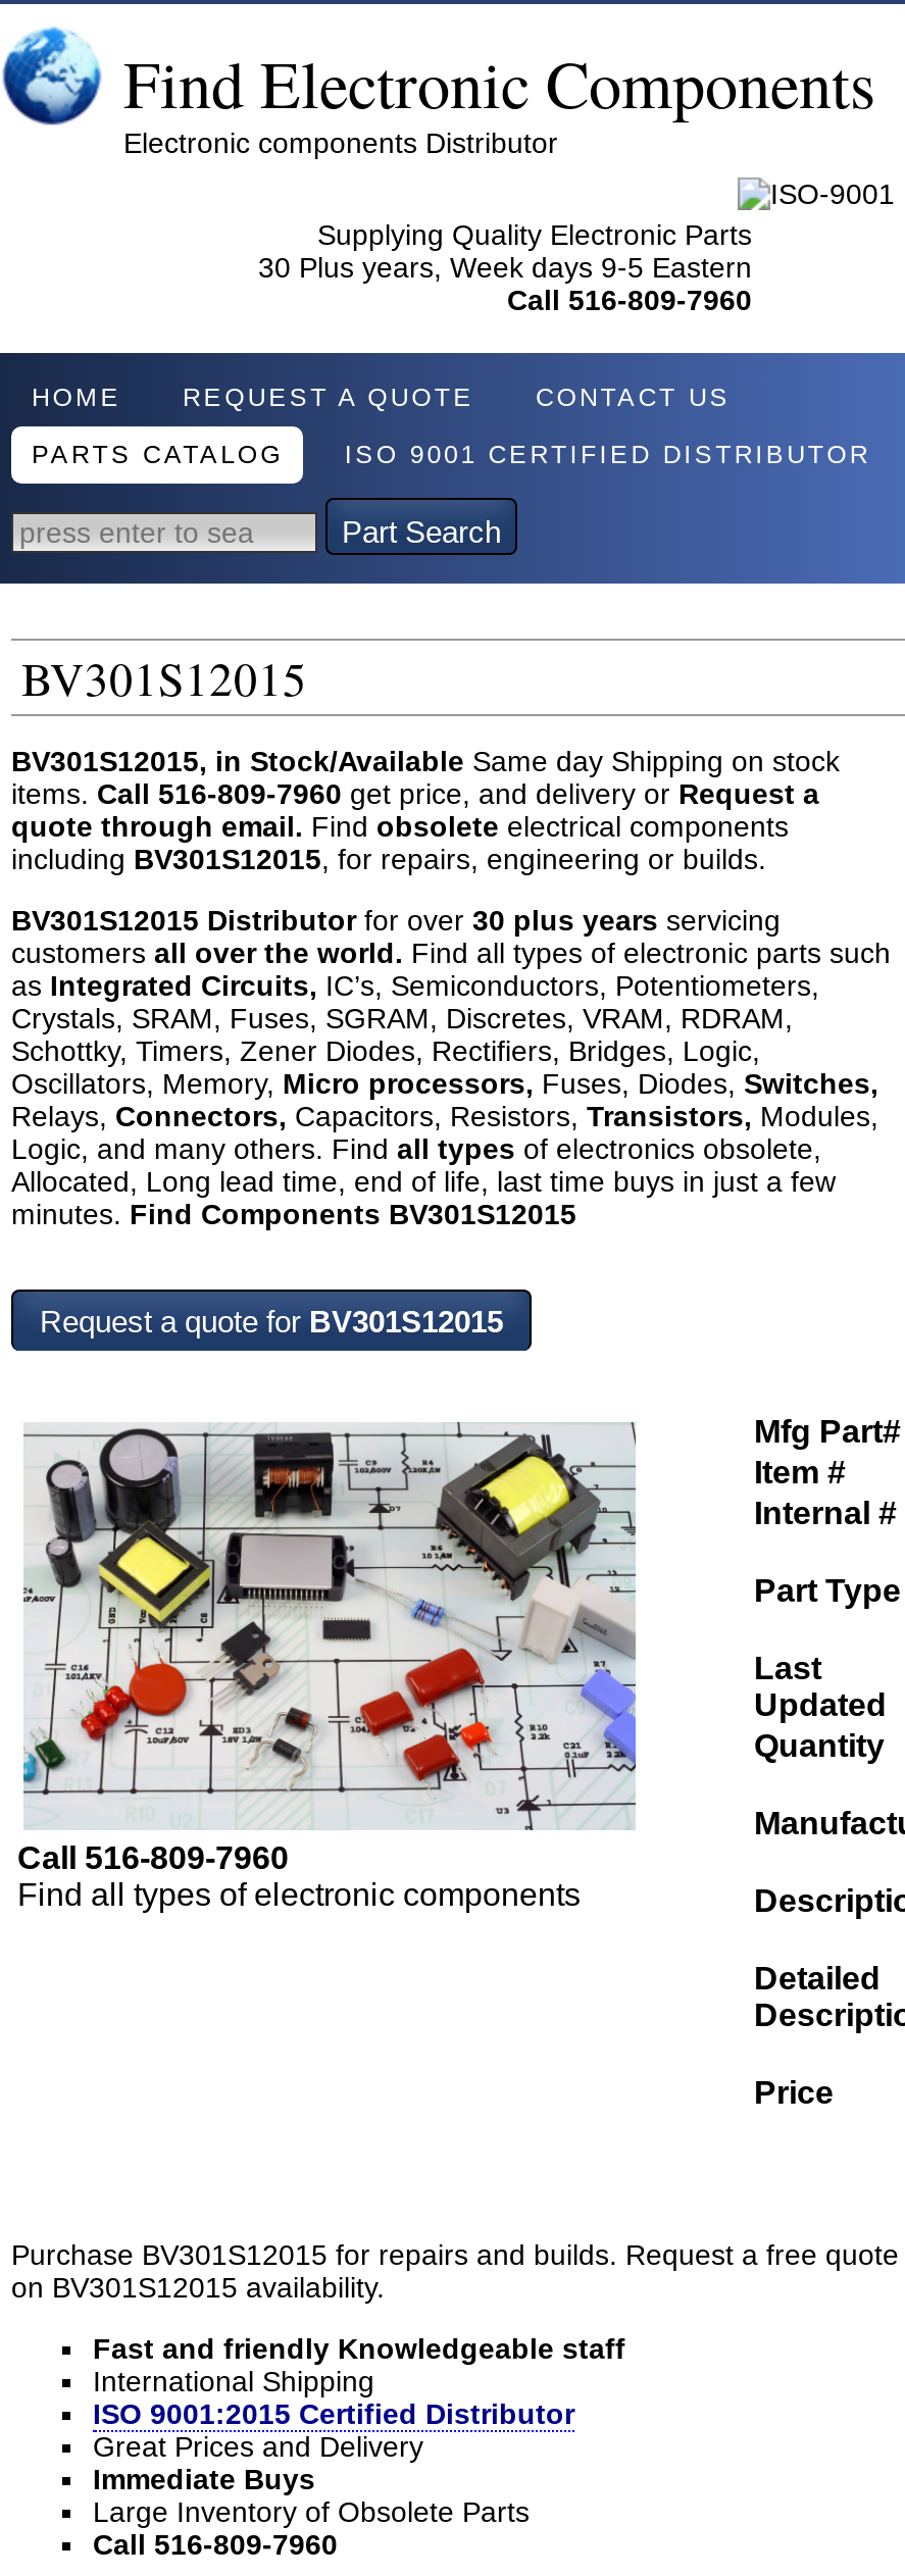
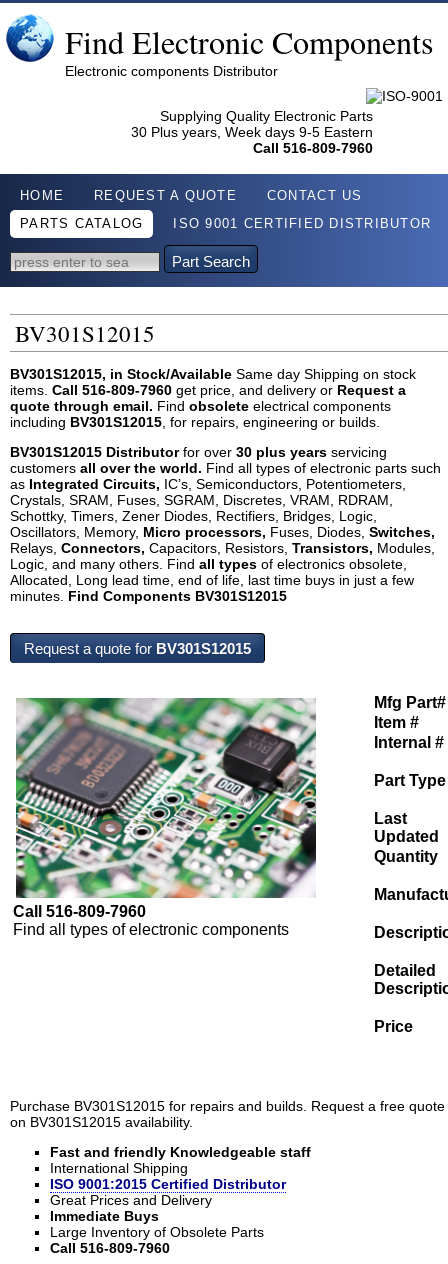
- [image]
+ [image]
